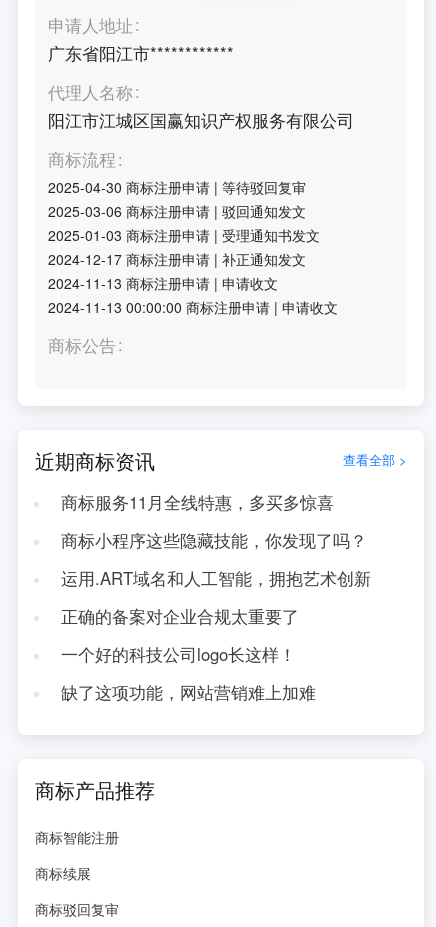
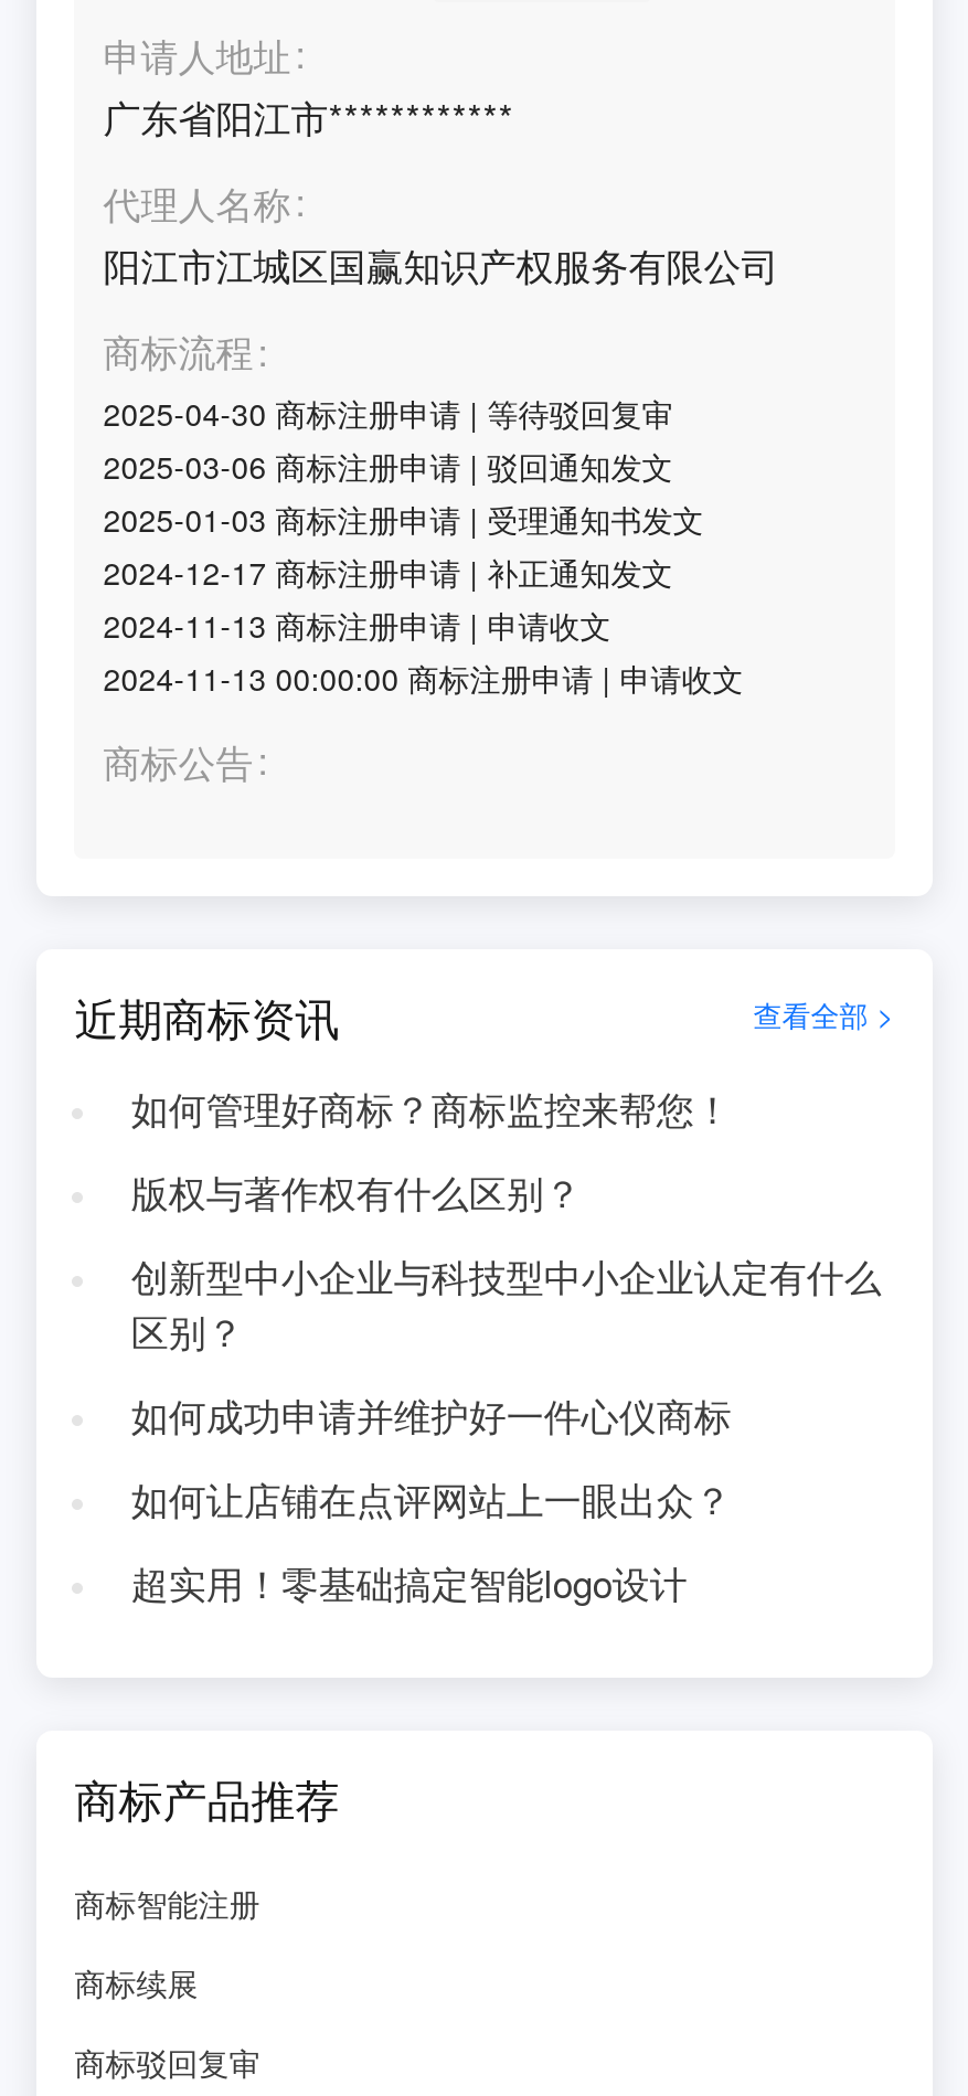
- 商标服务11月全线特惠，多买多惊喜
+ 如何管理好商标？商标监控来帮您！

- 商标小程序这些隐藏技能，你发现了吗？
+ 版权与著作权有什么区别？

- 运用.ART域名和人工智能，拥抱艺术创新
+ 创新型中小企业与科技型中小企业认定有什么
+ 区别？

- 正确的备案对企业合规太重要了
+ 如何成功申请并维护好一件心仪商标

- 一个好的科技公司logo长这样！
+ 如何让店铺在点评网站上一眼出众？

- 缺了这项功能，网站营销难上加难
+ 超实用！零基础搞定智能logo设计
